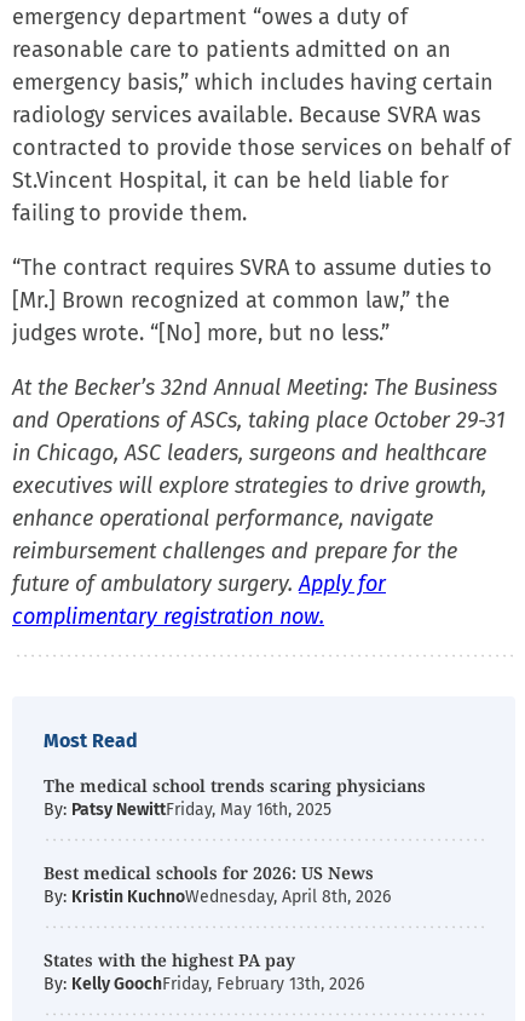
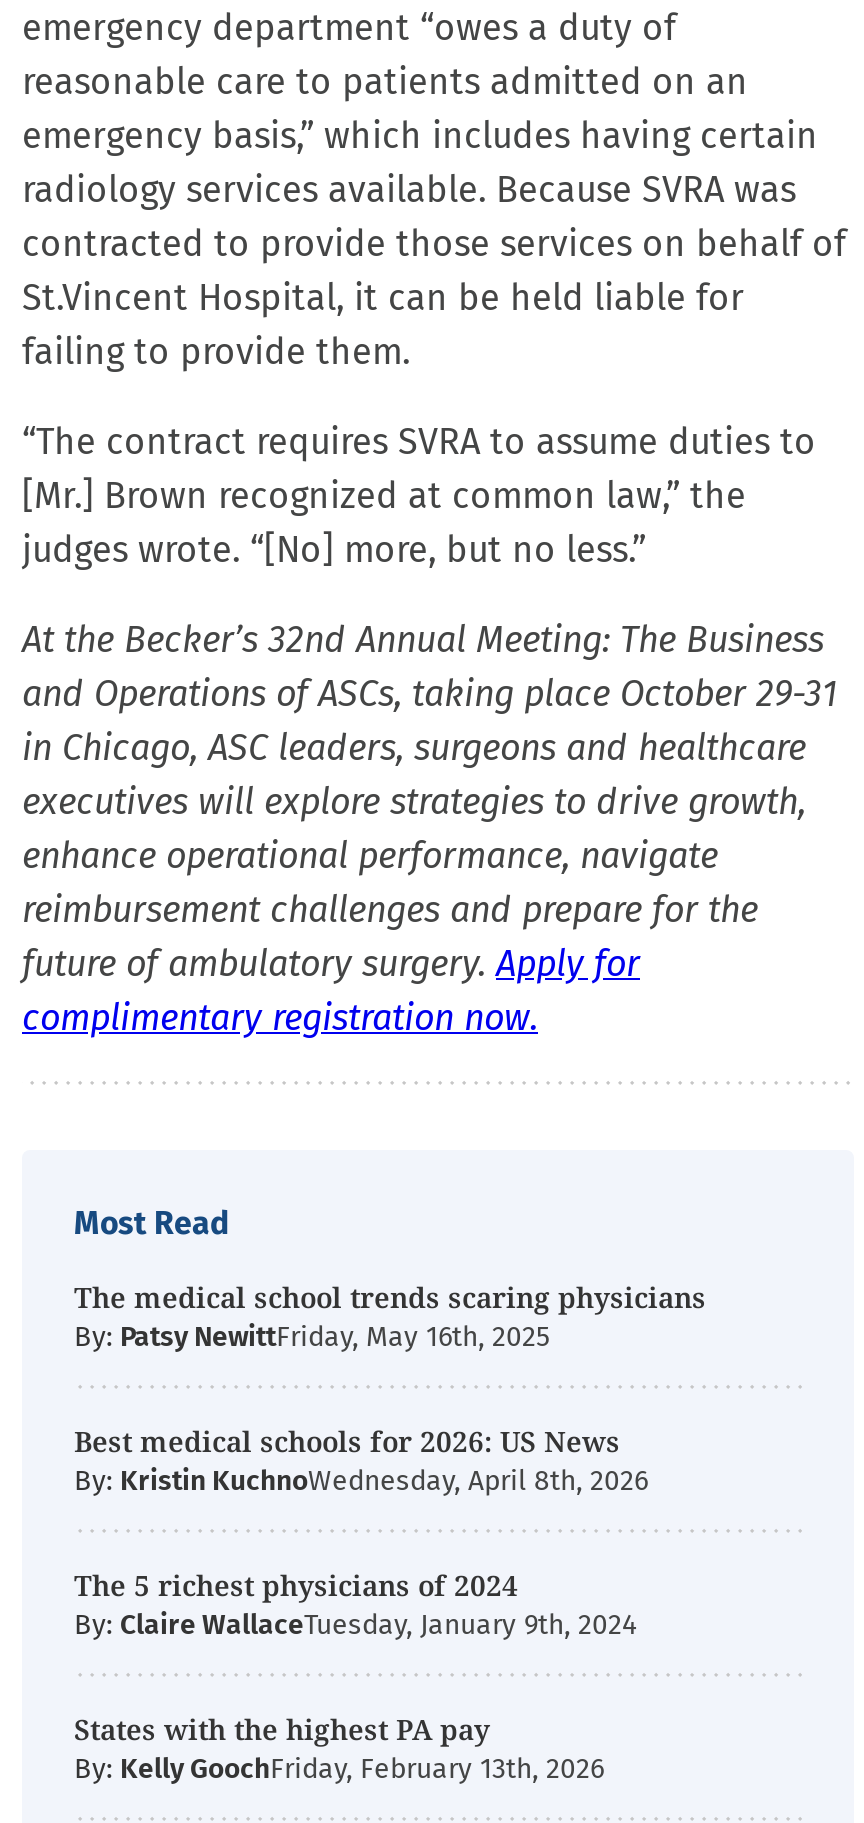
+ The 5 richest physicians of 2024
+ By: Claire WallaceTuesday, January 9th, 2024
